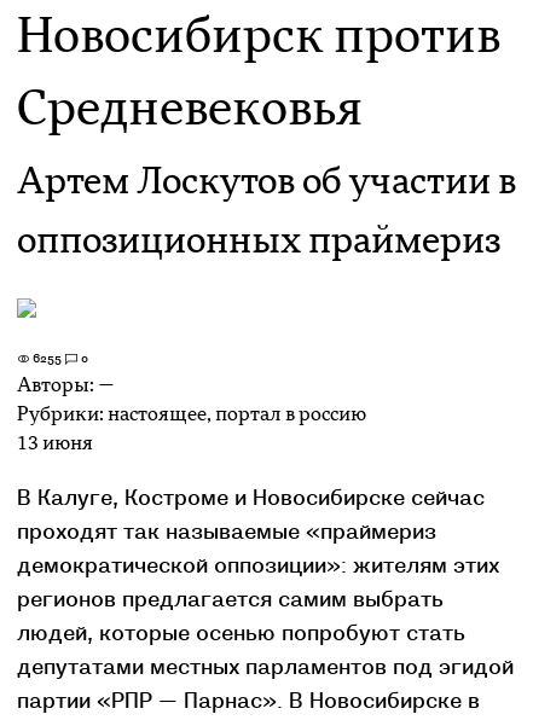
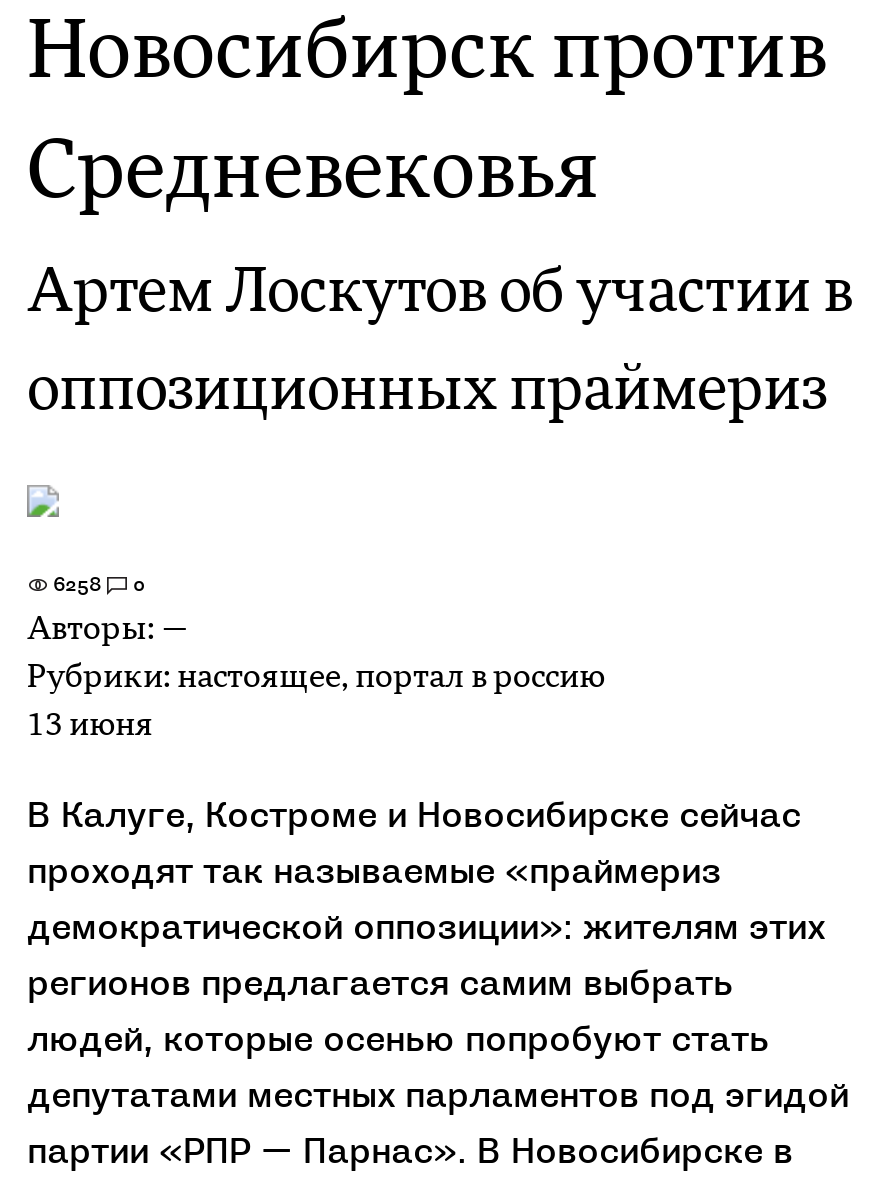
- 6255
+ 6258
